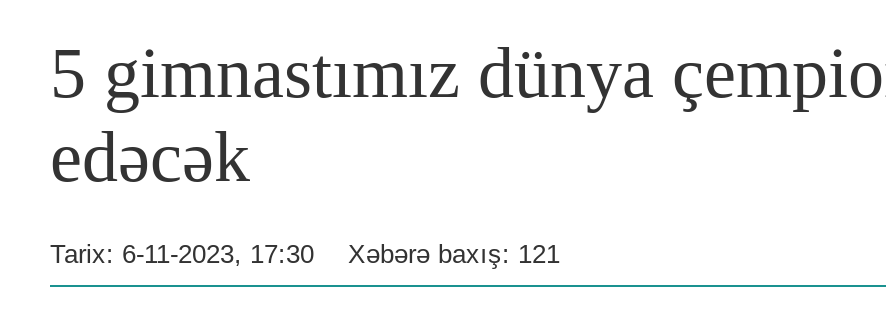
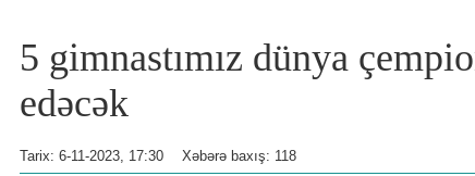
- Tarix: 6-11-2023, 17:30 Xəbərə baxış: 121
+ Tarix: 6-11-2023, 17:30 Xəbərə baxış: 118
